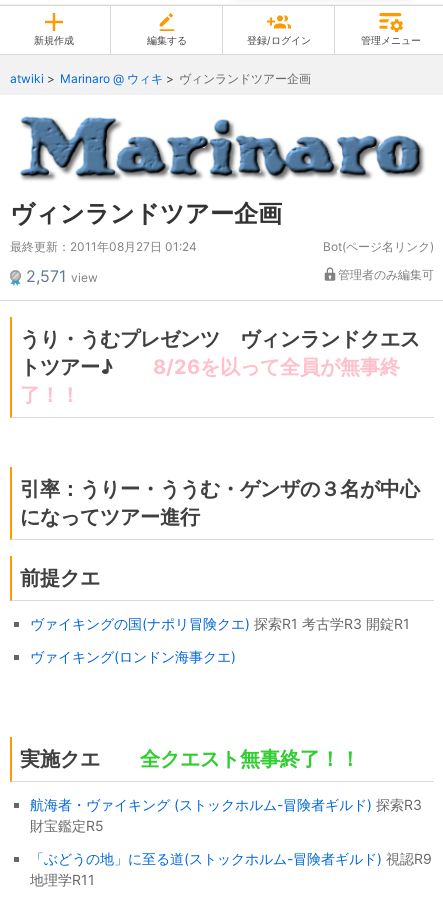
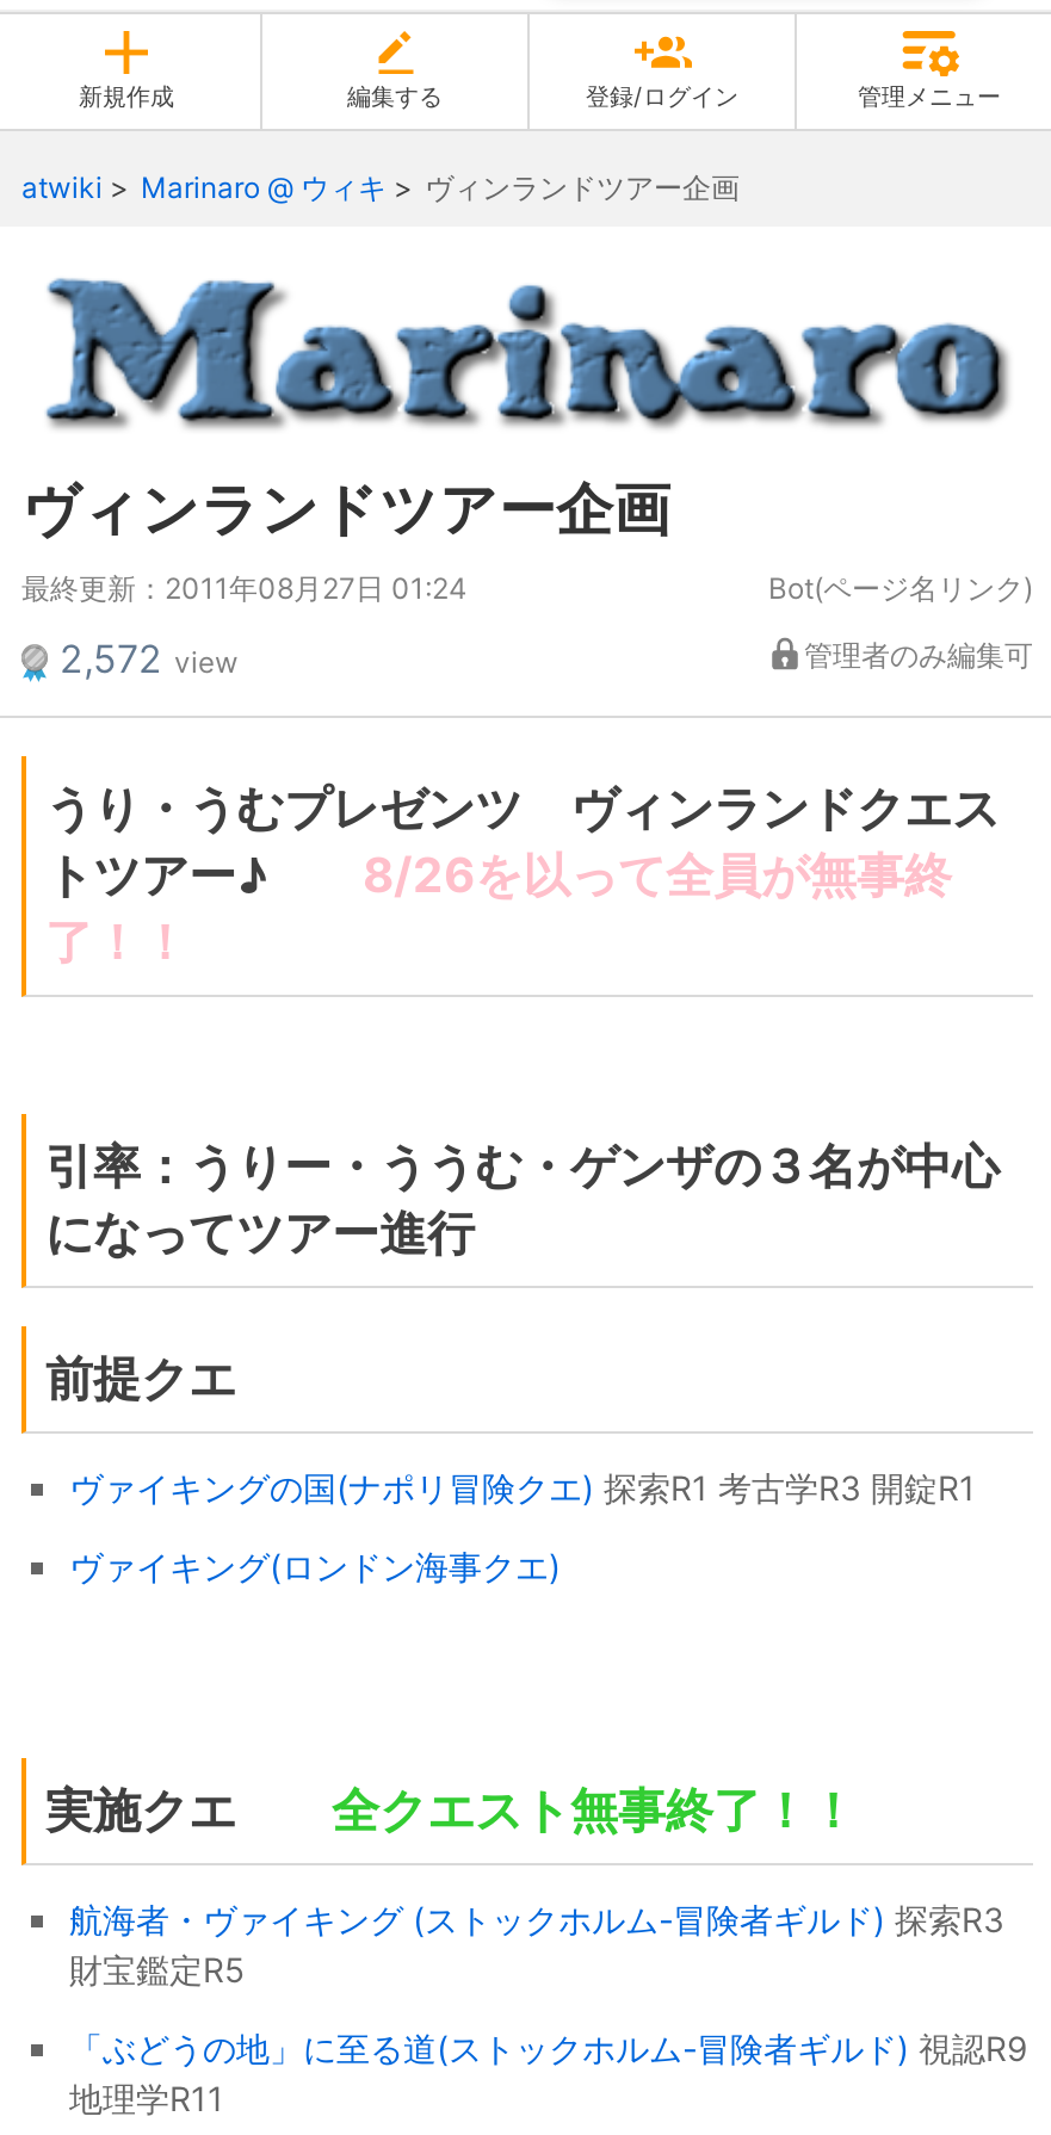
- 2,571 view
+ 2,572 view
